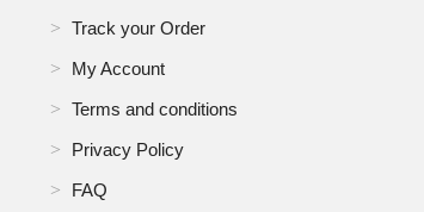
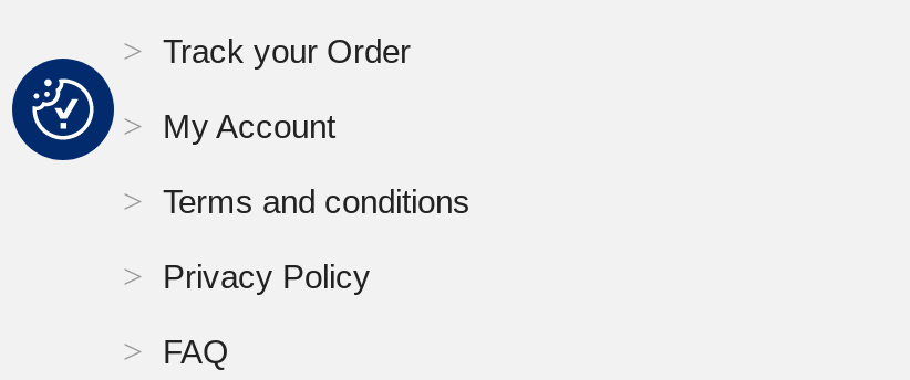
+ [image]
